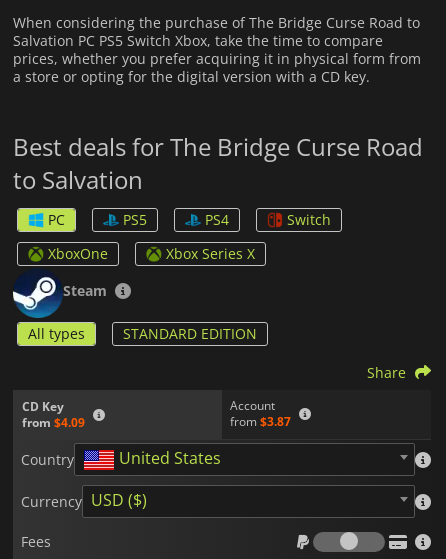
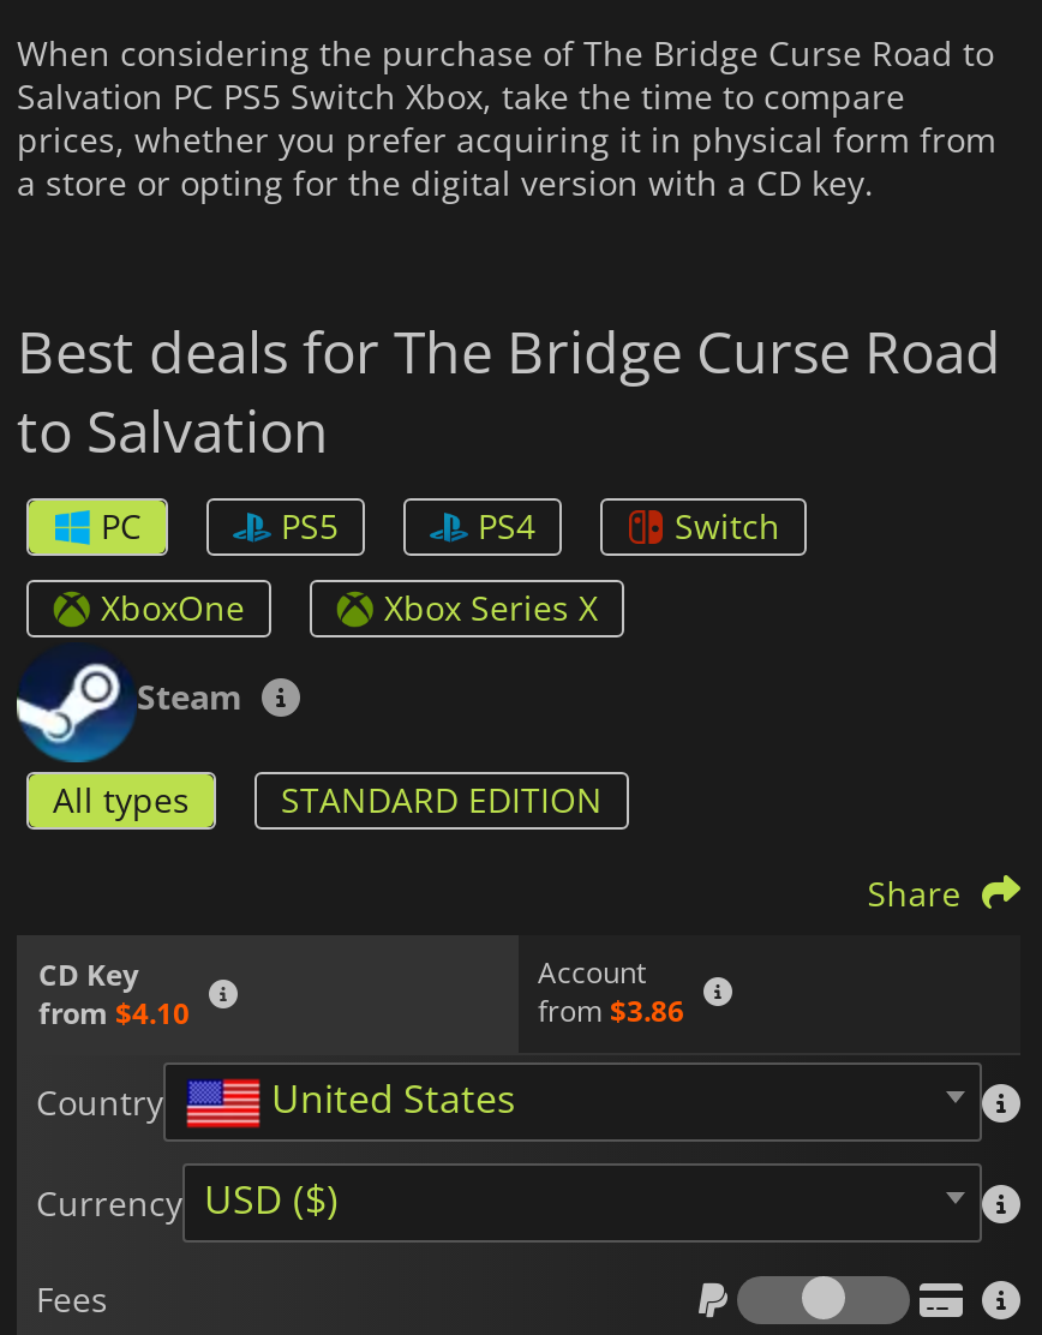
- from $4.09
+ from $4.10

- from $3.87
+ from $3.86
